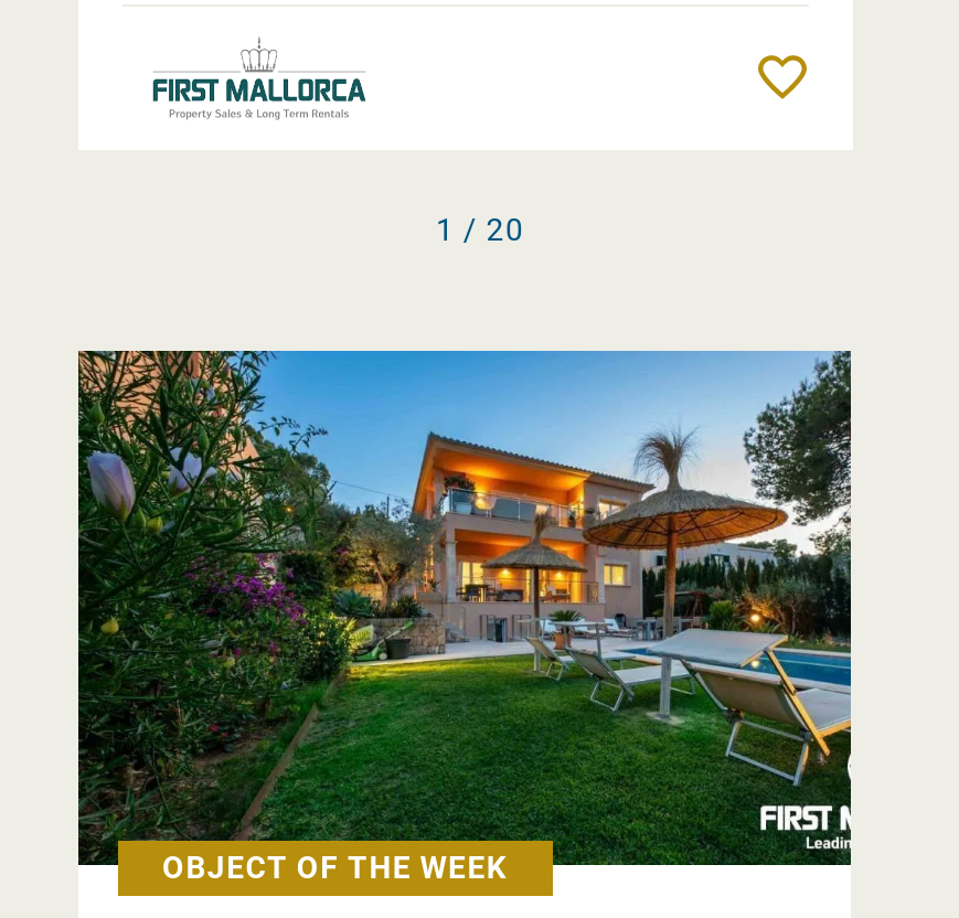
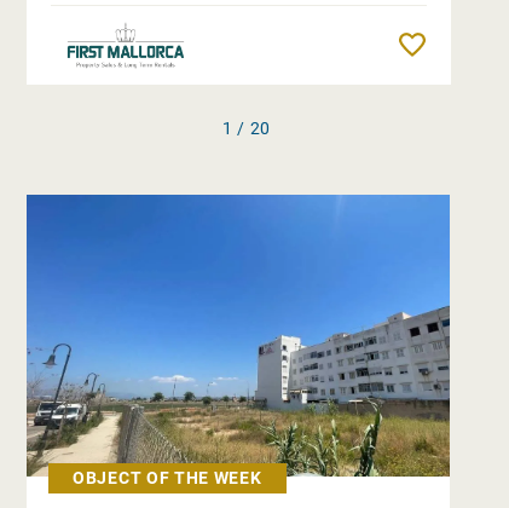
- [image]
+ [image]
